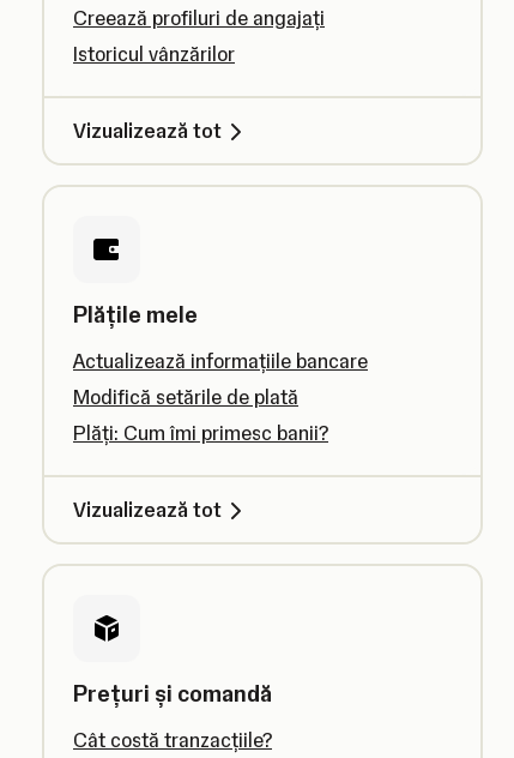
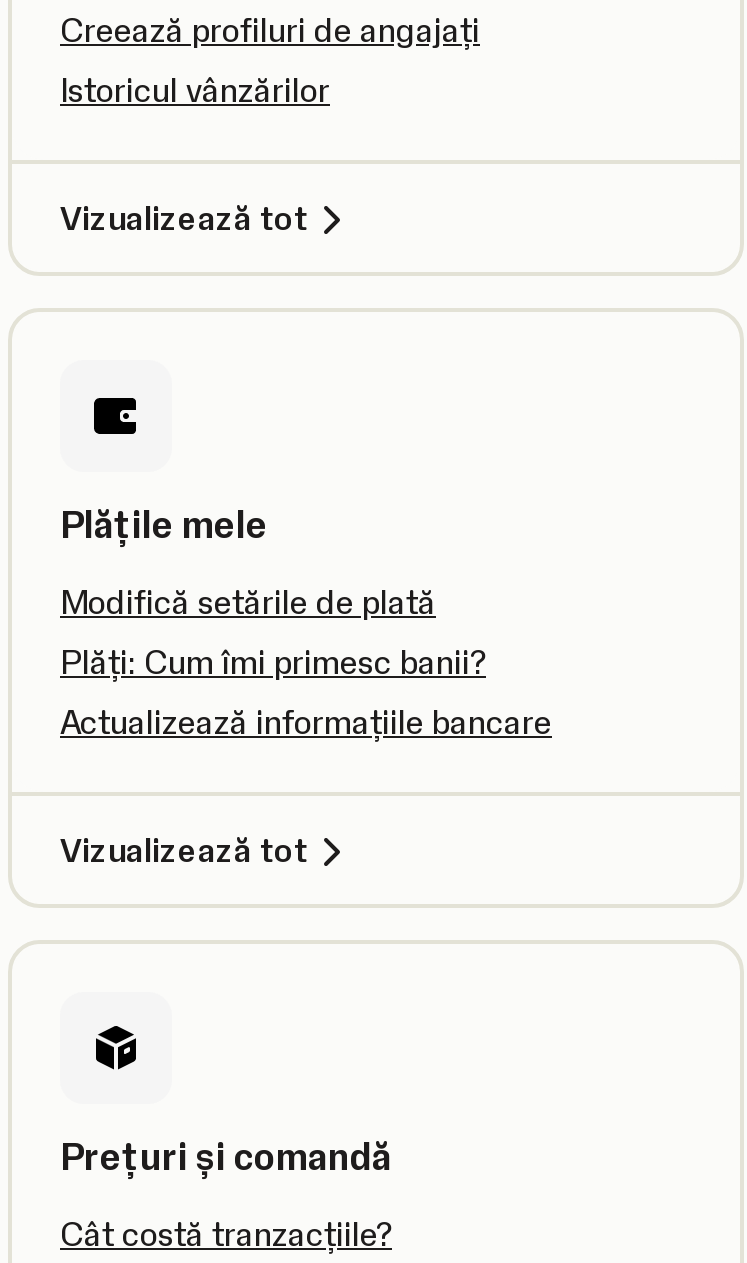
moved down: Actualizează informațiile bancare

moved up: Modifică setările de plată | Plăți: Cum îmi primesc banii?
